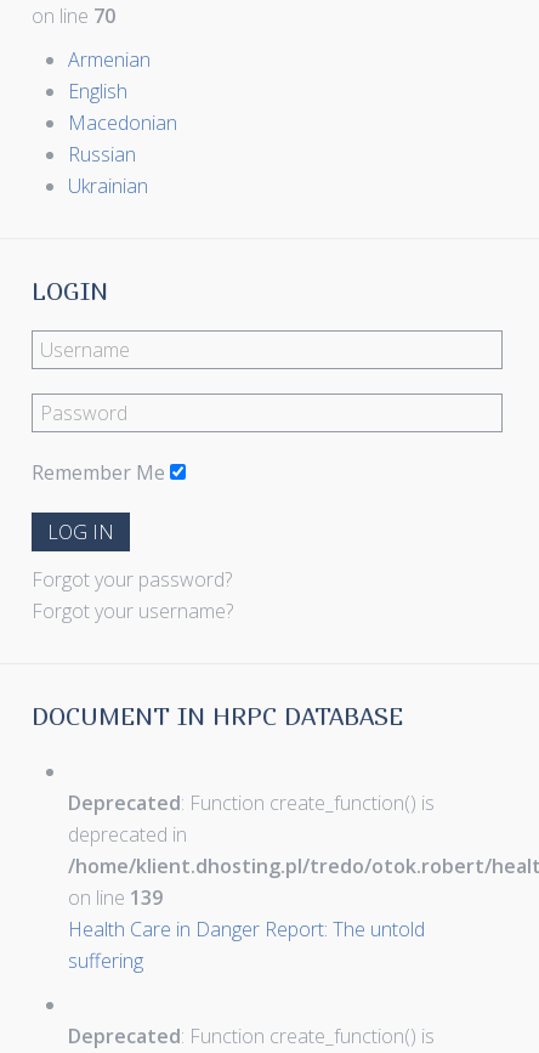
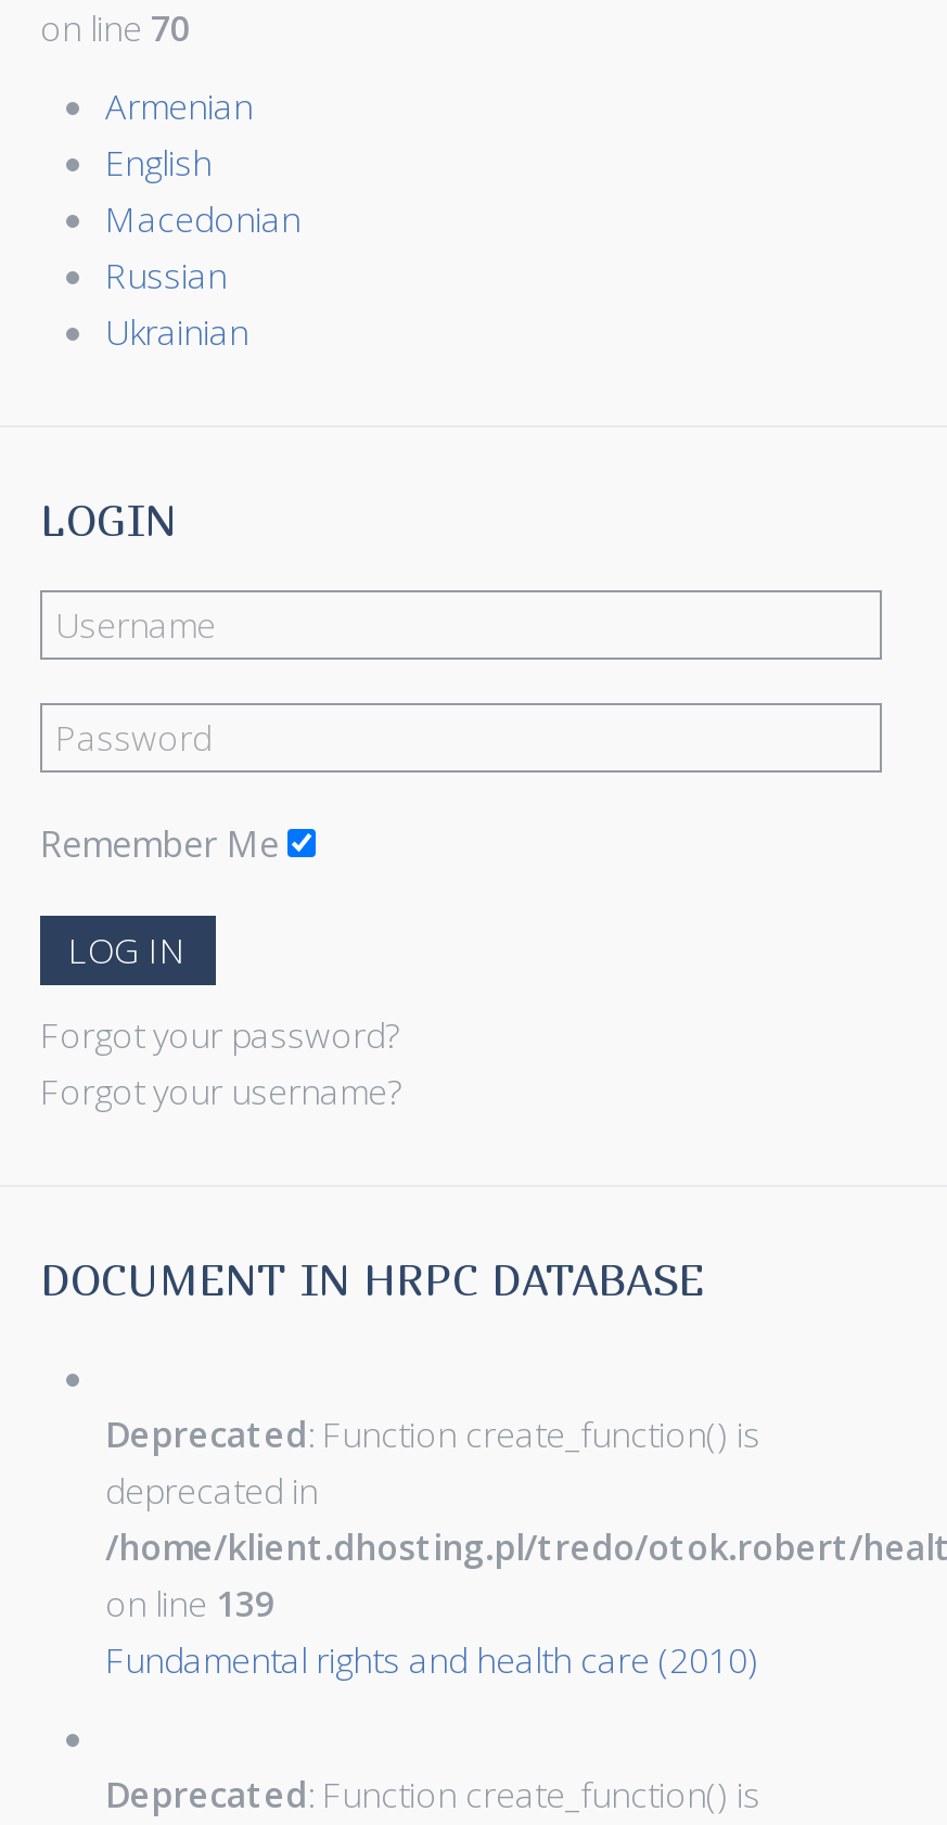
- Health Care in Danger Report: The untold
- suffering
+ Fundamental rights and health care (2010)
